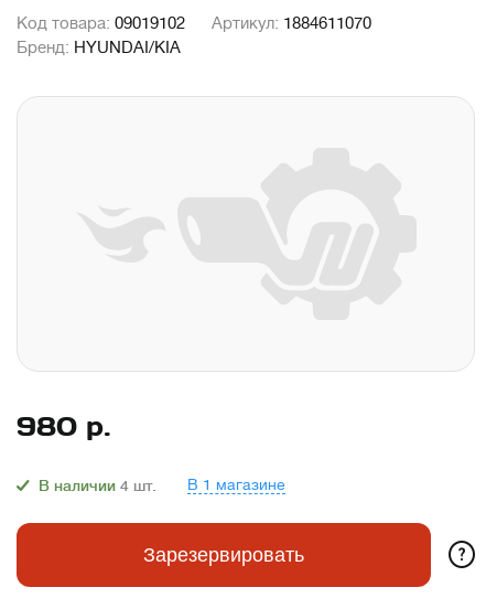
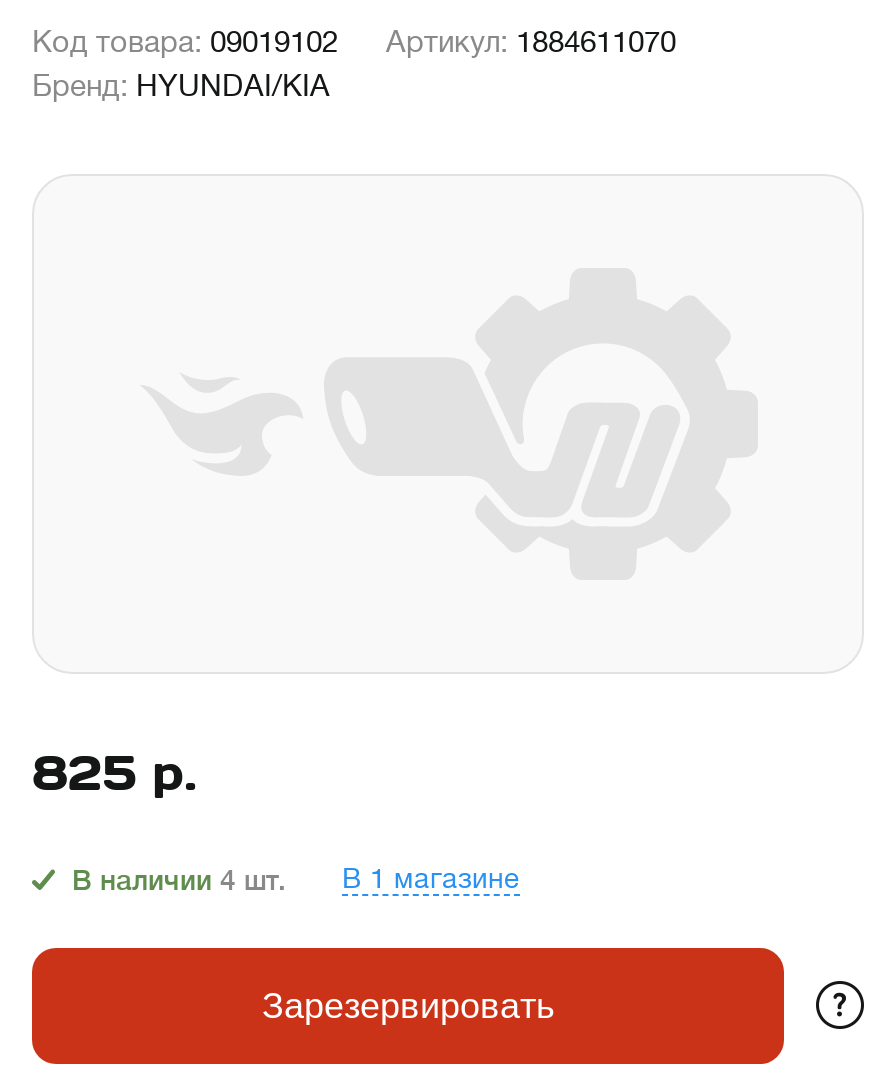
- 980 р.
+ 825 р.
